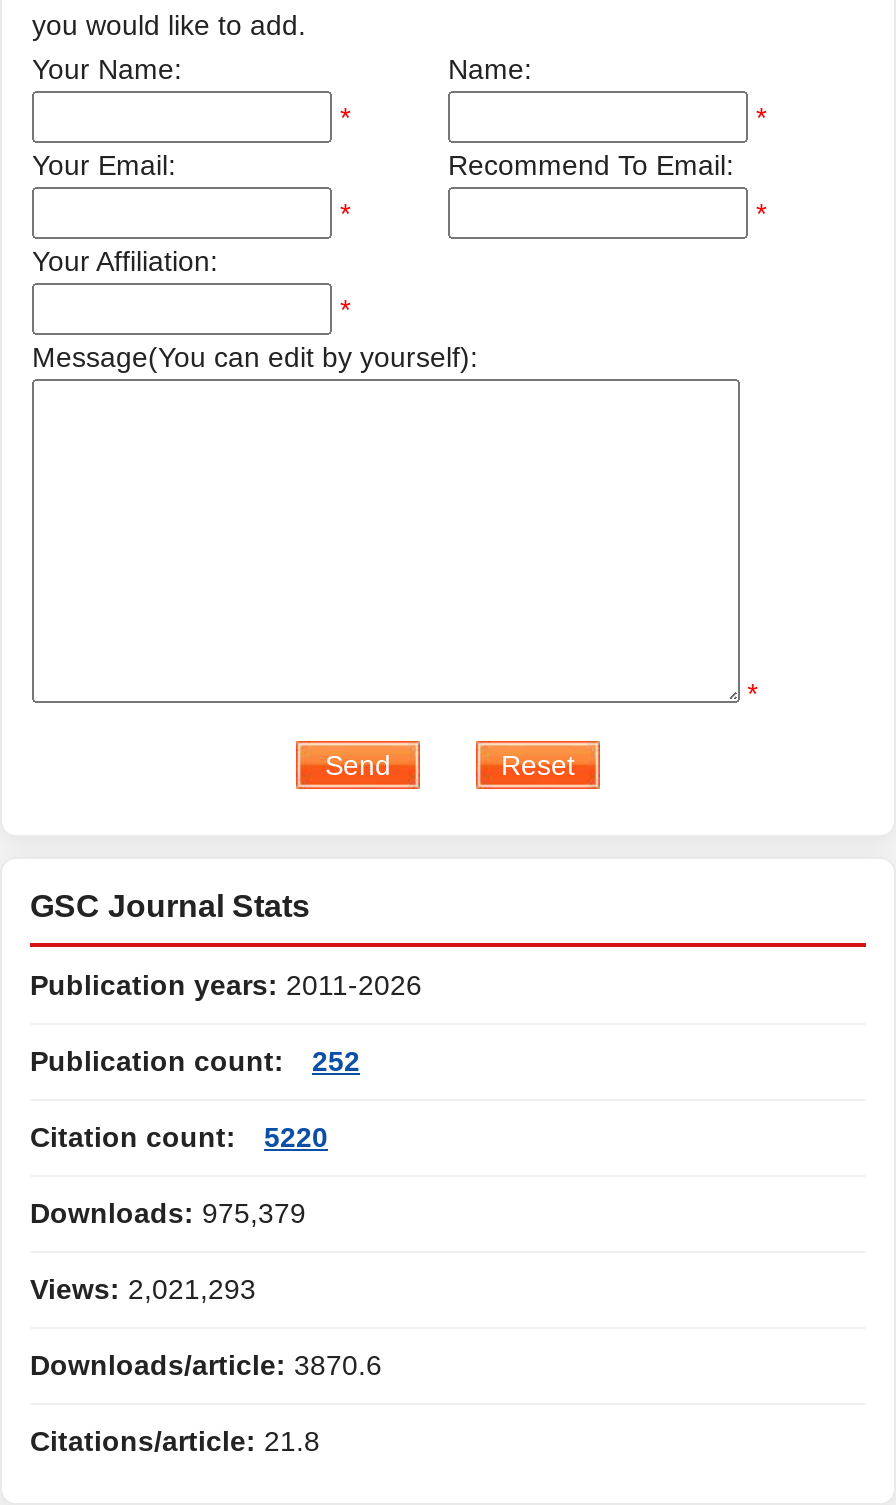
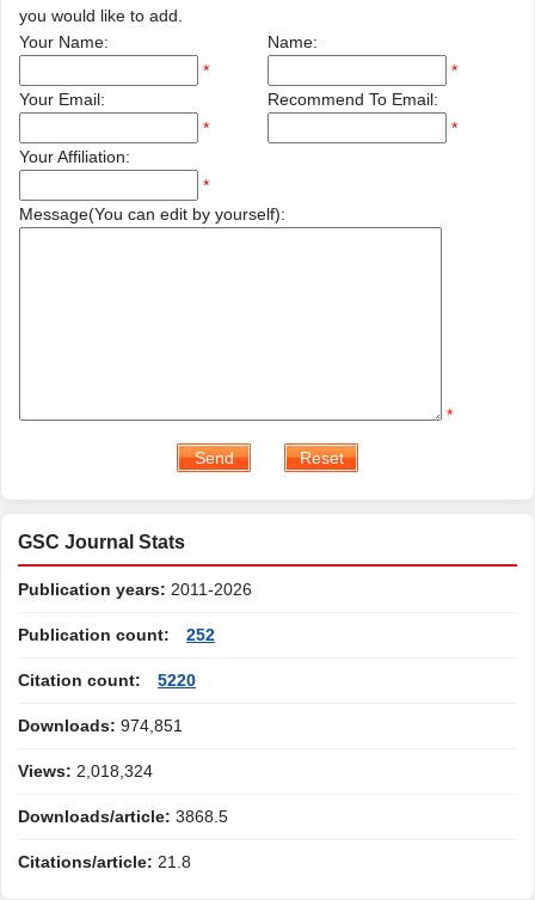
- Downloads: 975,379
+ Downloads: 974,851

- Views: 2,021,293
+ Views: 2,018,324

- Downloads/article: 3870.6
+ Downloads/article: 3868.5
